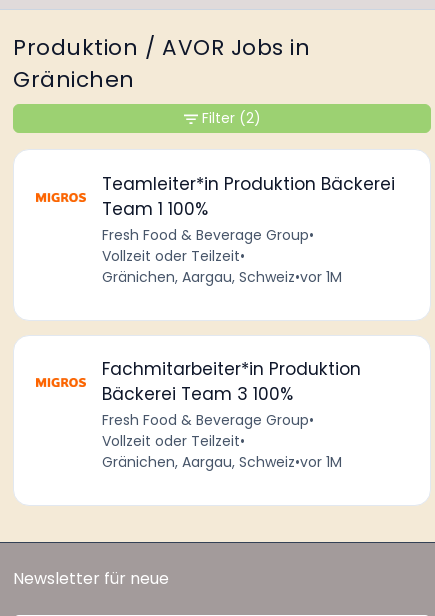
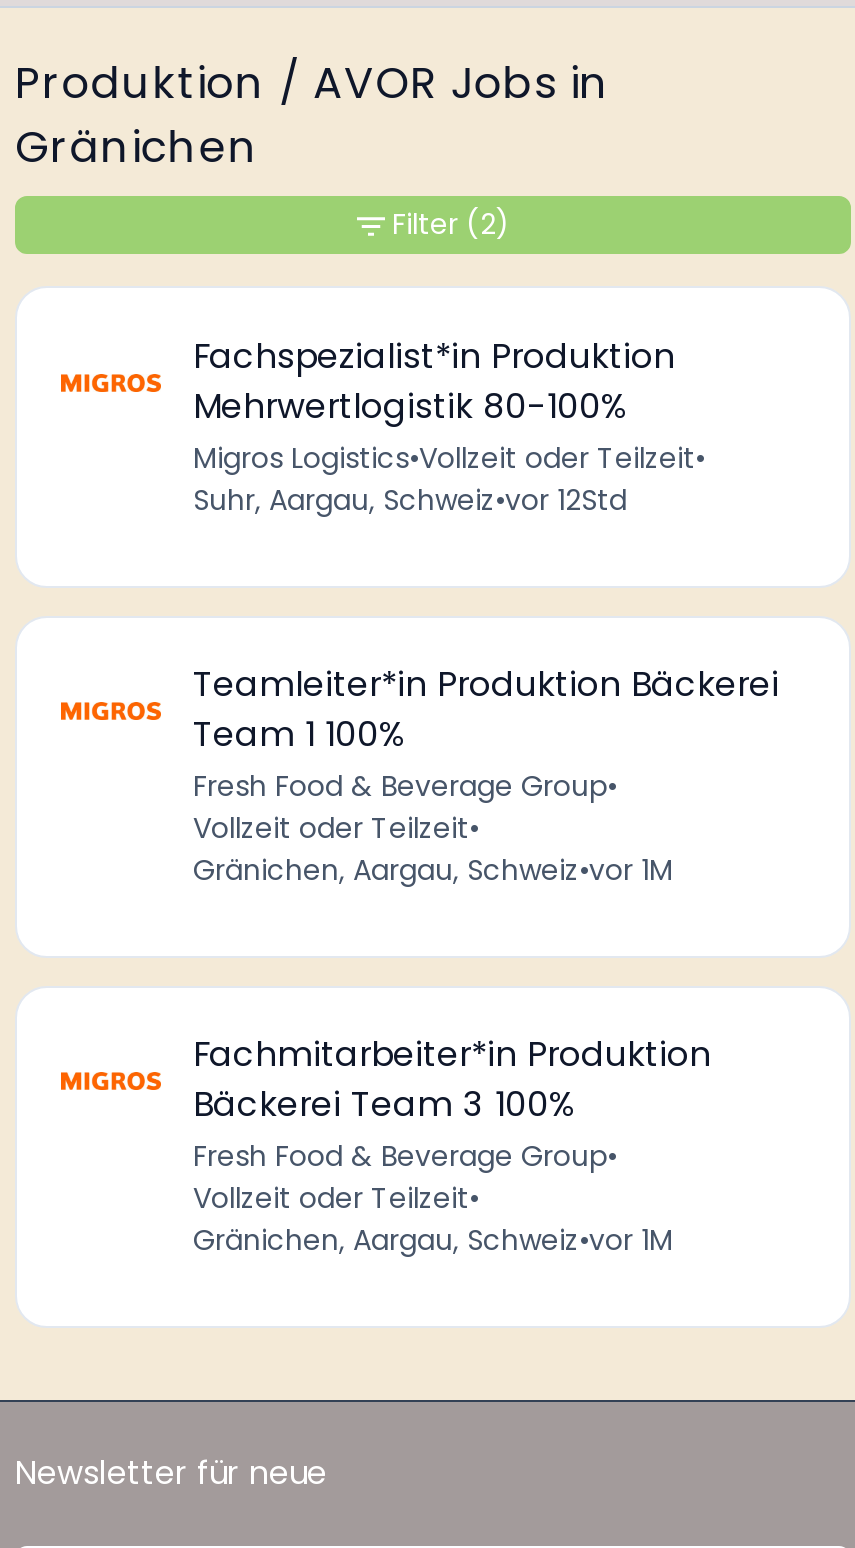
+ Fachspezialist*in Produktion
+ Mehrwertlogistik 80-100%
+ Migros Logistics•Vollzeit oder Teilzeit•
+ Suhr, Aargau, Schweiz•vor 12Std
